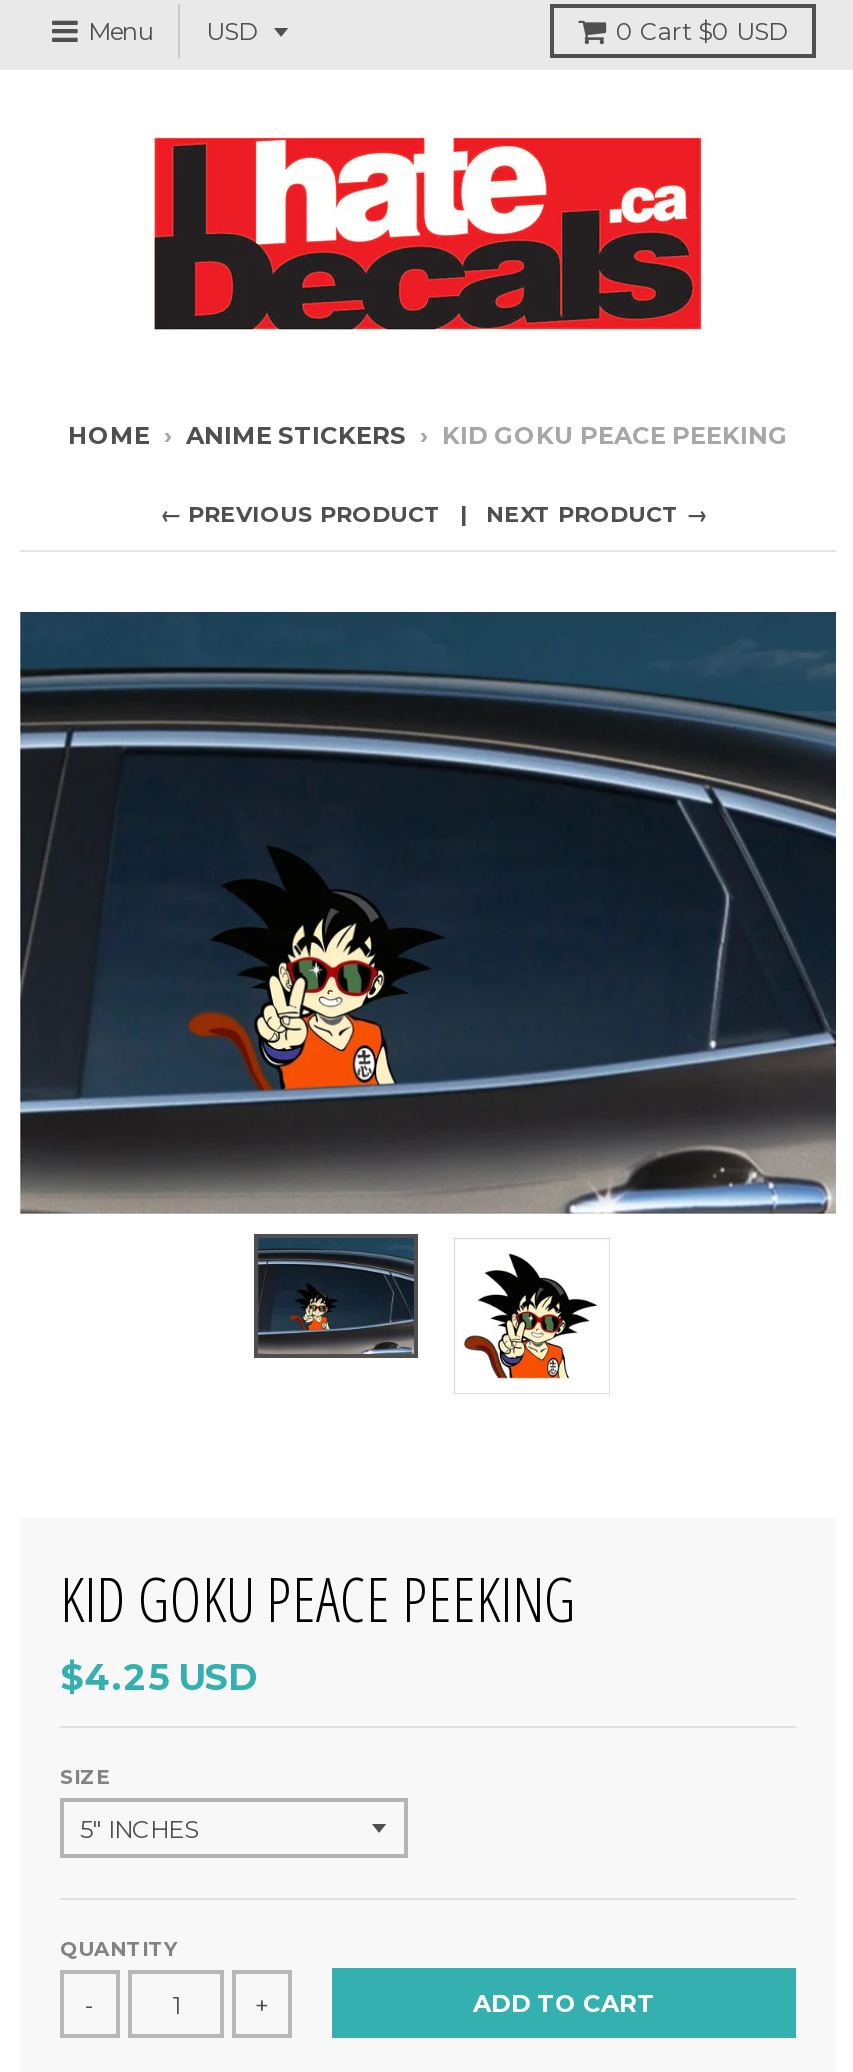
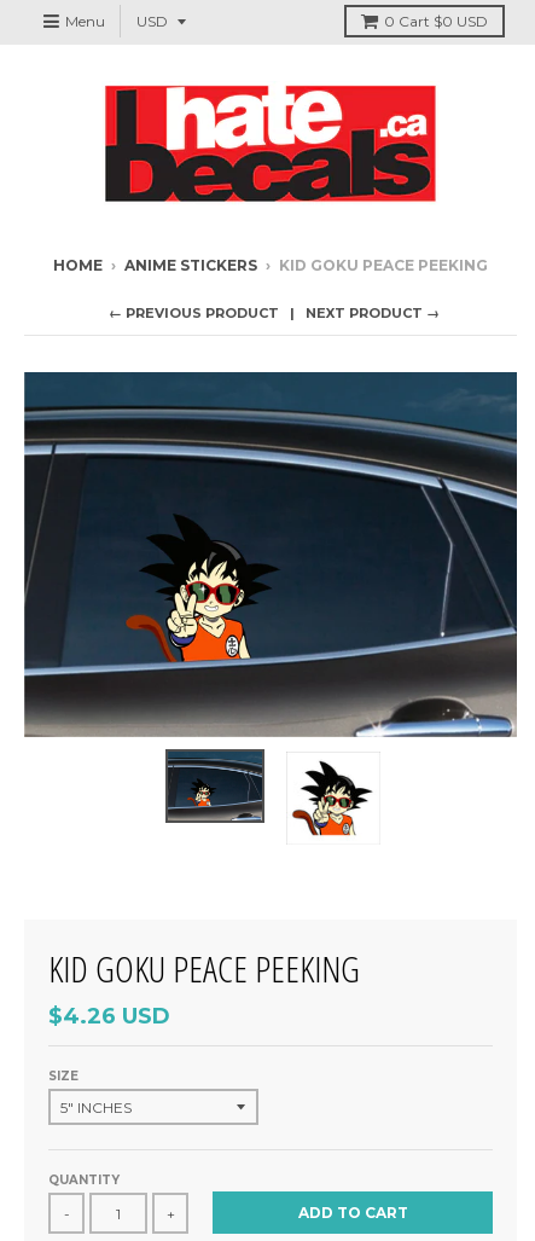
- $4.25 USD
+ $4.26 USD
